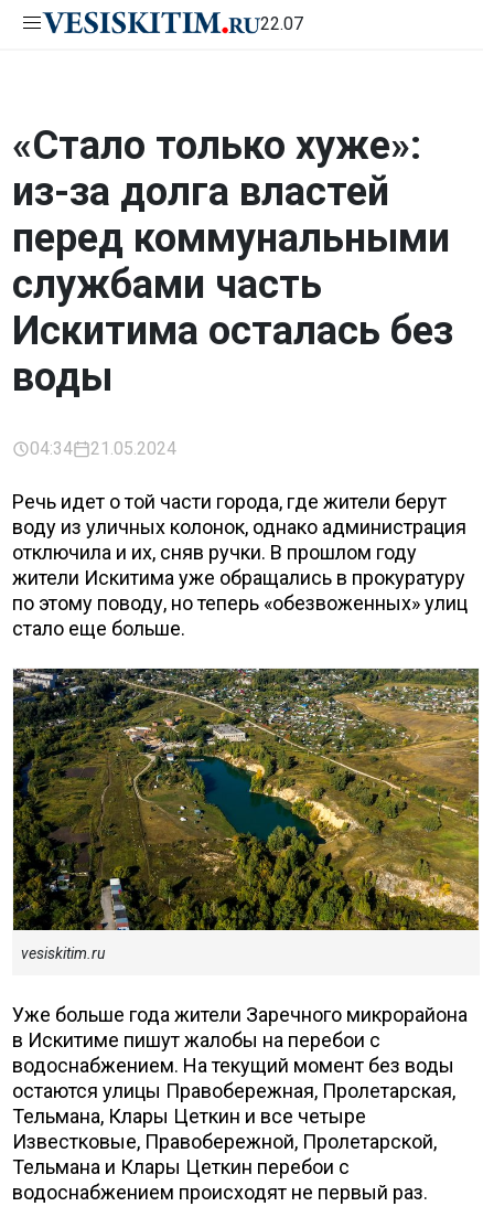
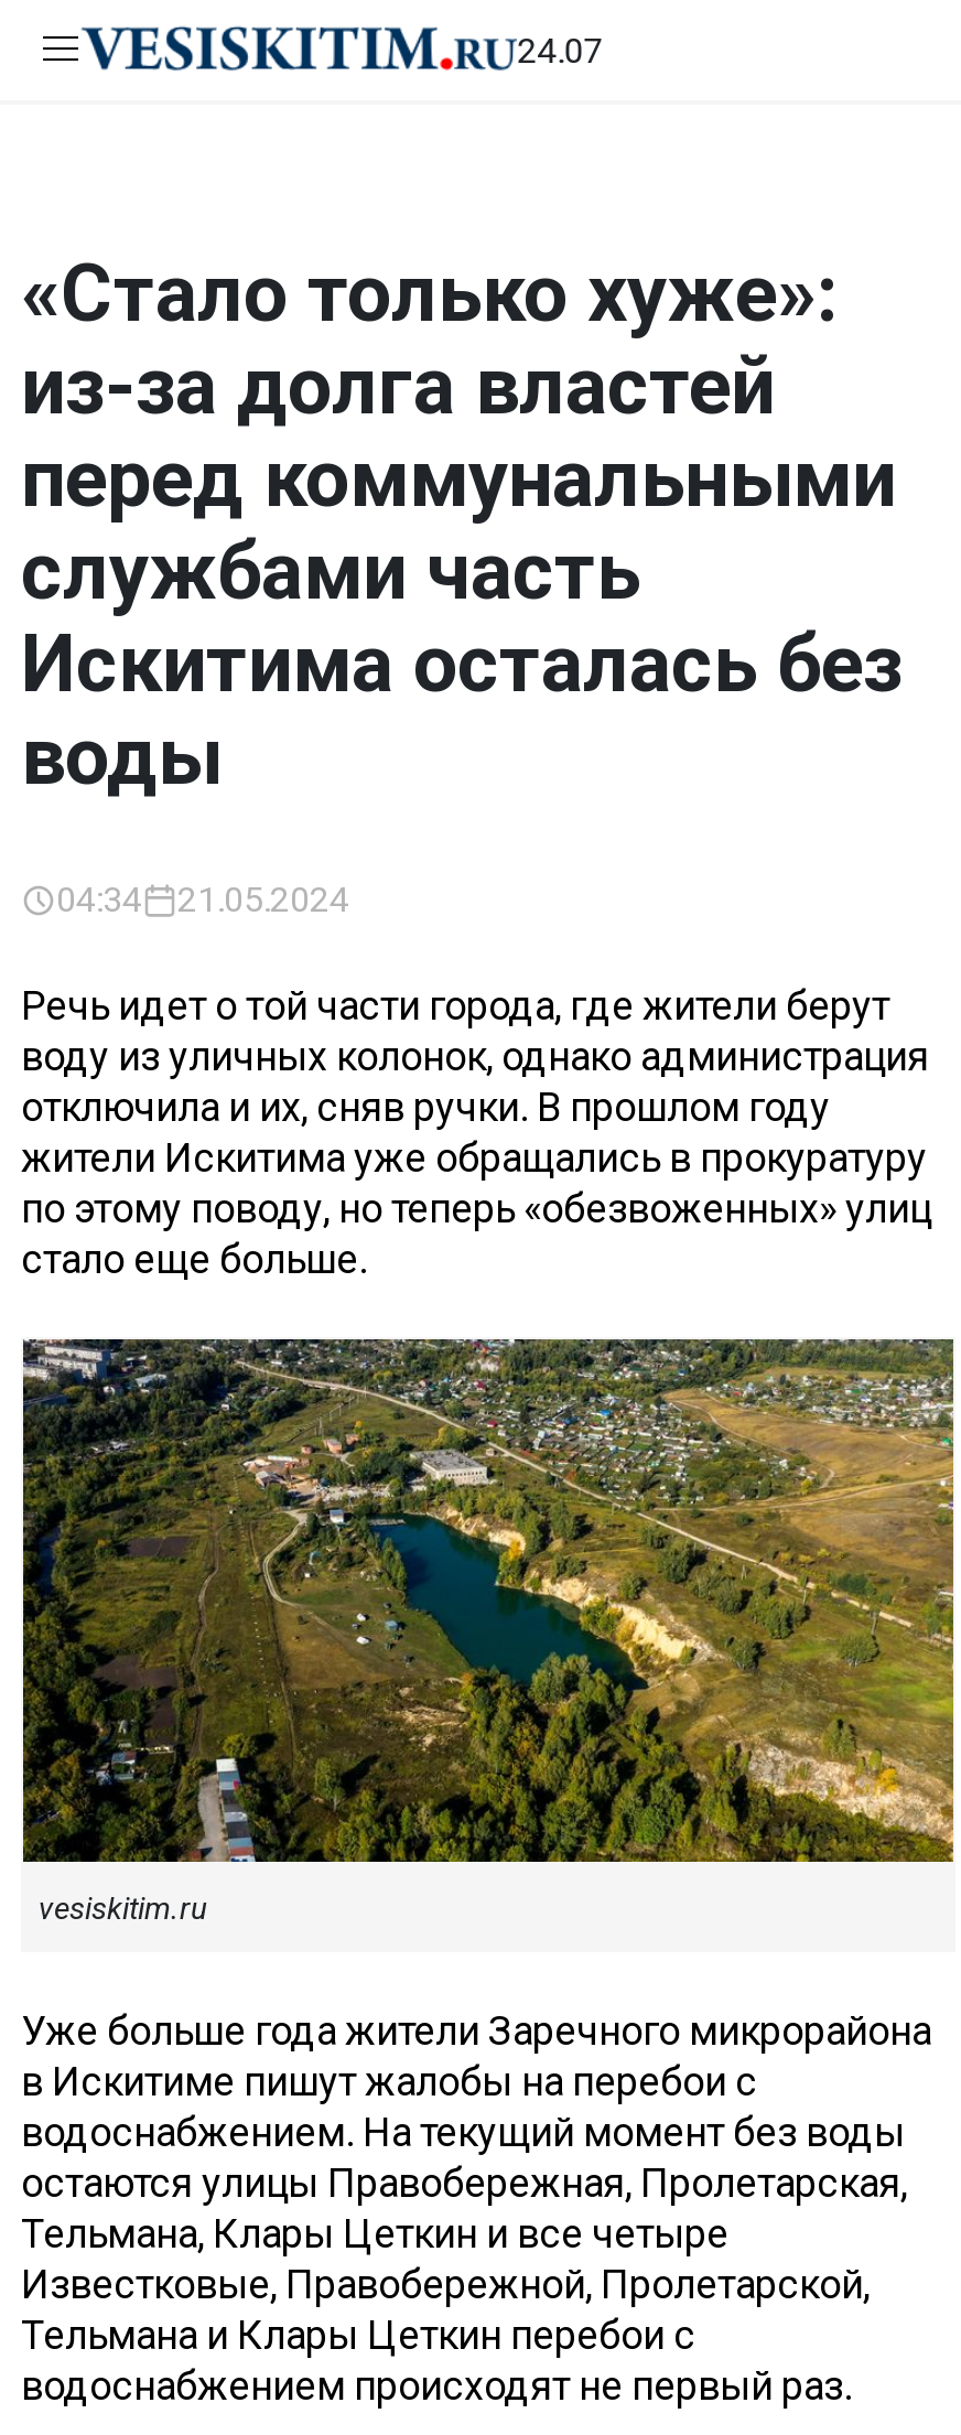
- 22.07
+ 24.07
